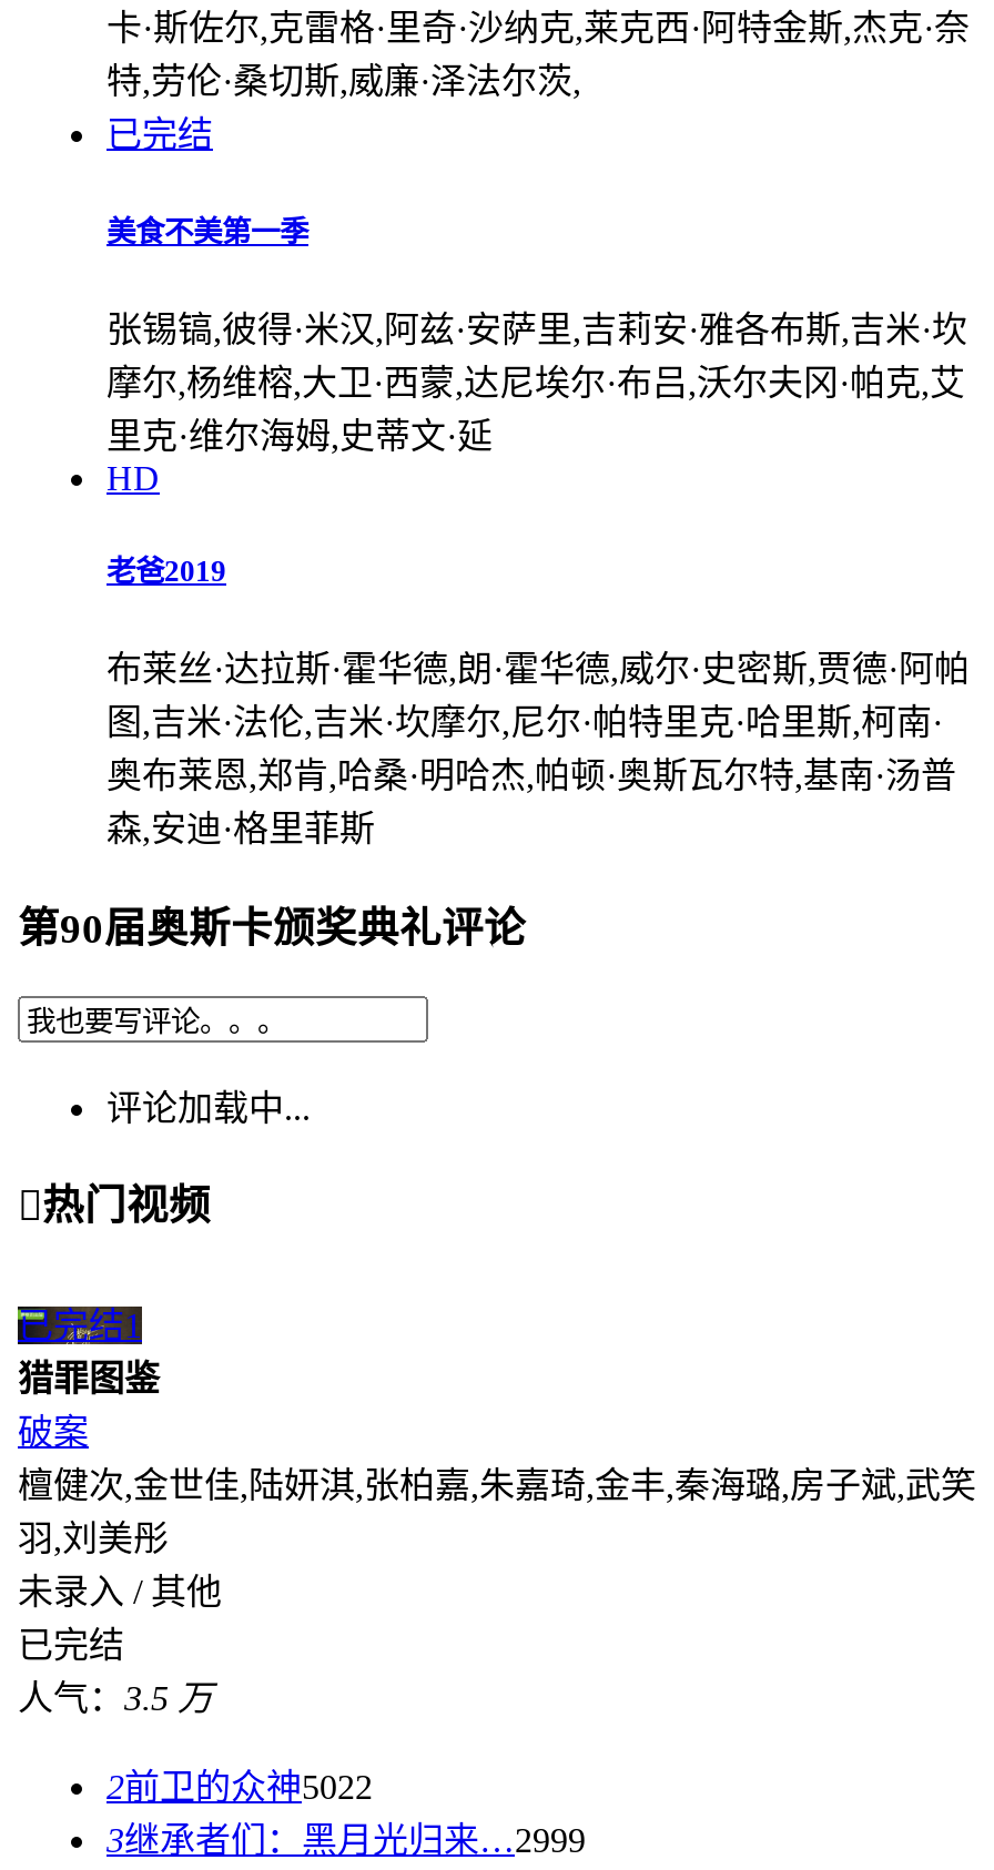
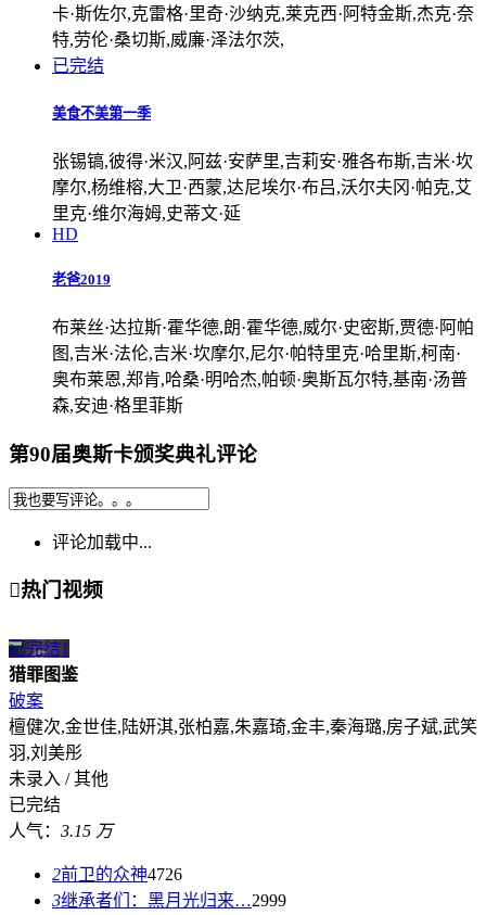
- 人气：3.5 万
+ 人气：3.15 万

- 2前卫的众神5022
+ 2前卫的众神4726
